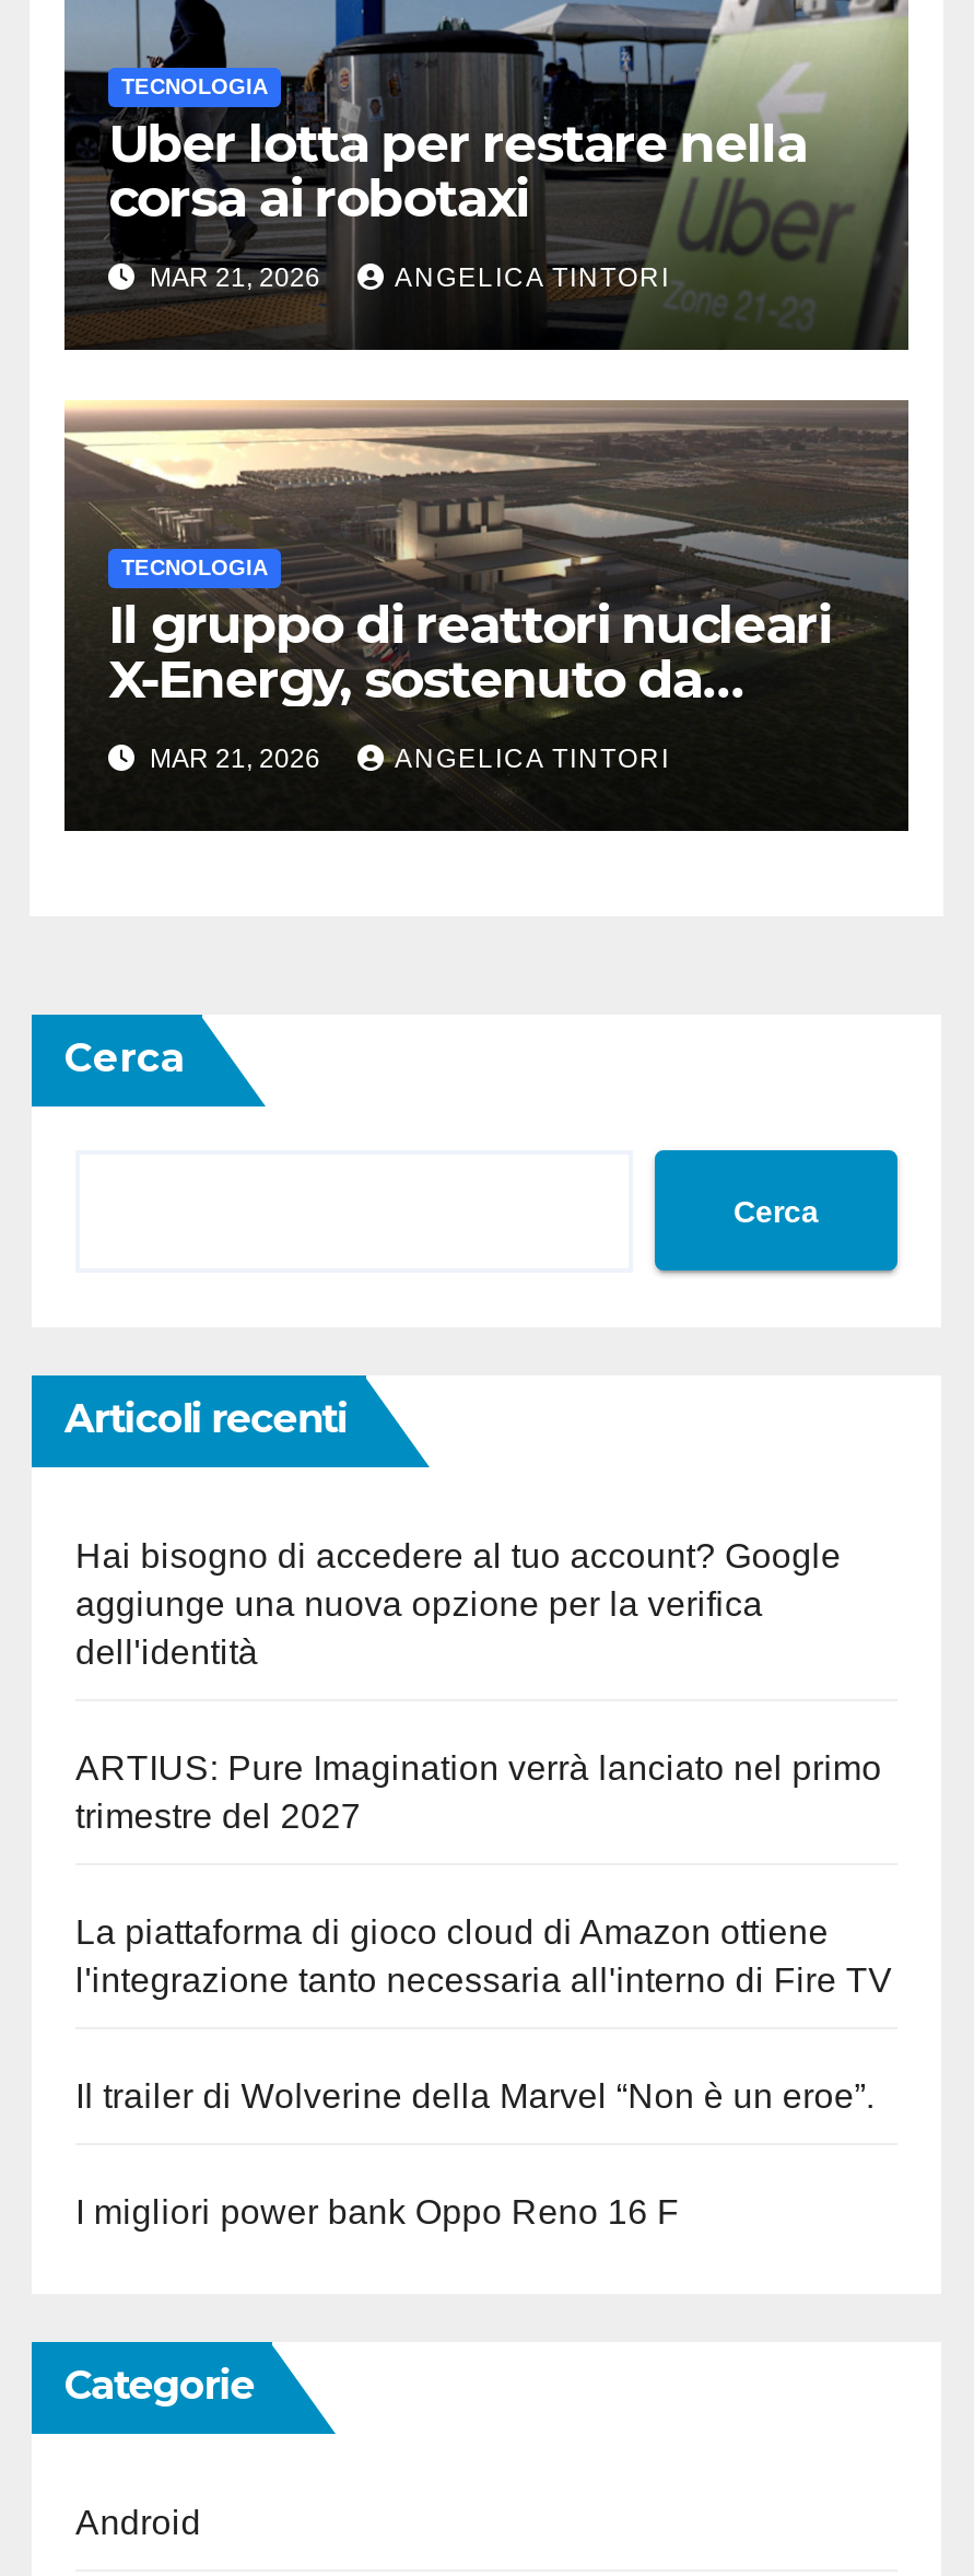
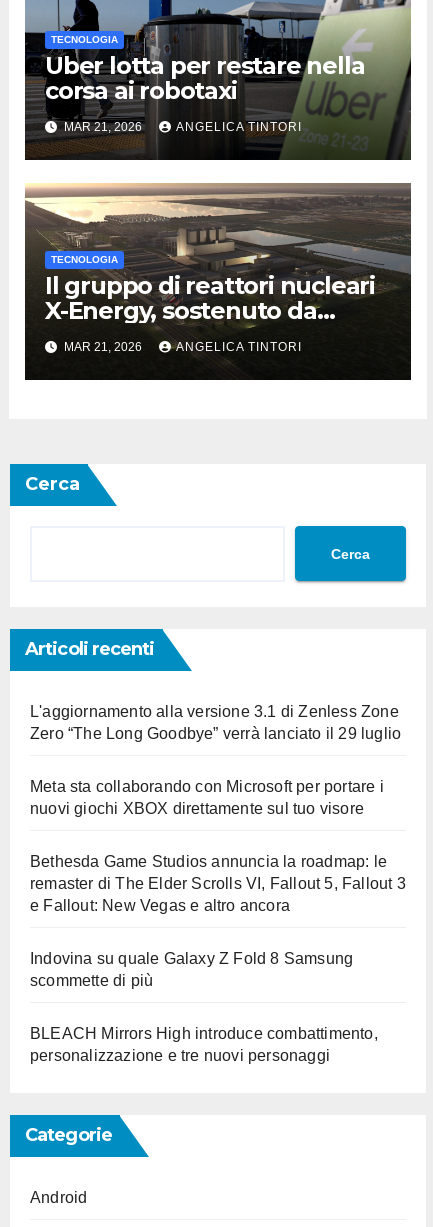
- Hai bisogno di accedere al tuo account? Google
- aggiunge una nuova opzione per la verifica
- dell'identità
+ L'aggiornamento alla versione 3.1 di Zenless Zone
+ Zero “The Long Goodbye” verrà lanciato il 29 luglio

- ARTIUS: Pure Imagination verrà lanciato nel primo
- trimestre del 2027
+ Meta sta collaborando con Microsoft per portare i
+ nuovi giochi XBOX direttamente sul tuo visore

- La piattaforma di gioco cloud di Amazon ottiene
- l'integrazione tanto necessaria all'interno di Fire TV
+ Bethesda Game Studios annuncia la roadmap: le
+ remaster di The Elder Scrolls VI, Fallout 5, Fallout 3
+ e Fallout: New Vegas e altro ancora

- Il trailer di Wolverine della Marvel “Non è un eroe”.
+ Indovina su quale Galaxy Z Fold 8 Samsung
+ scommette di più

- I migliori power bank Oppo Reno 16 F
+ BLEACH Mirrors High introduce combattimento,
+ personalizzazione e tre nuovi personaggi
